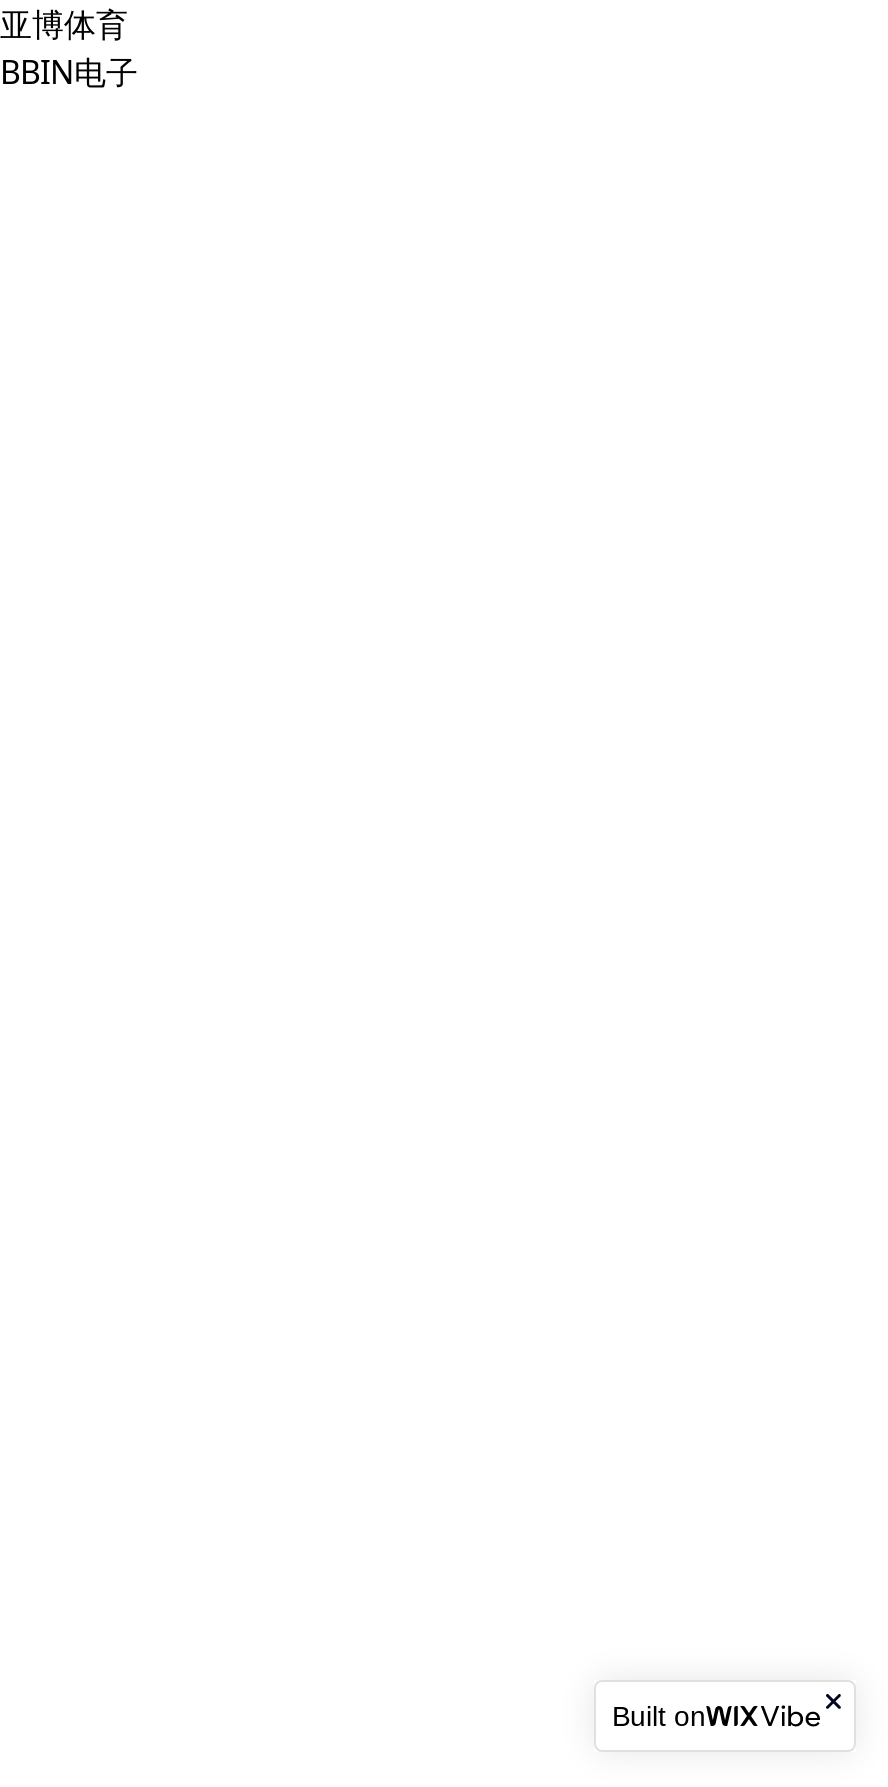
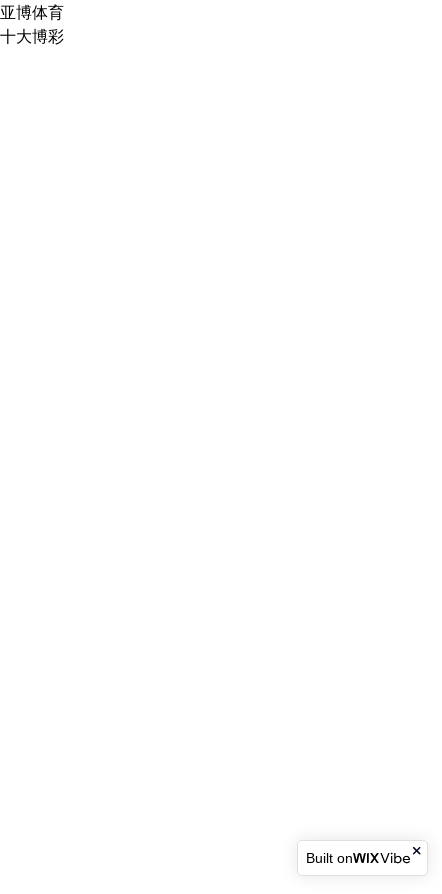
- BBIN电子
+ 十大博彩
